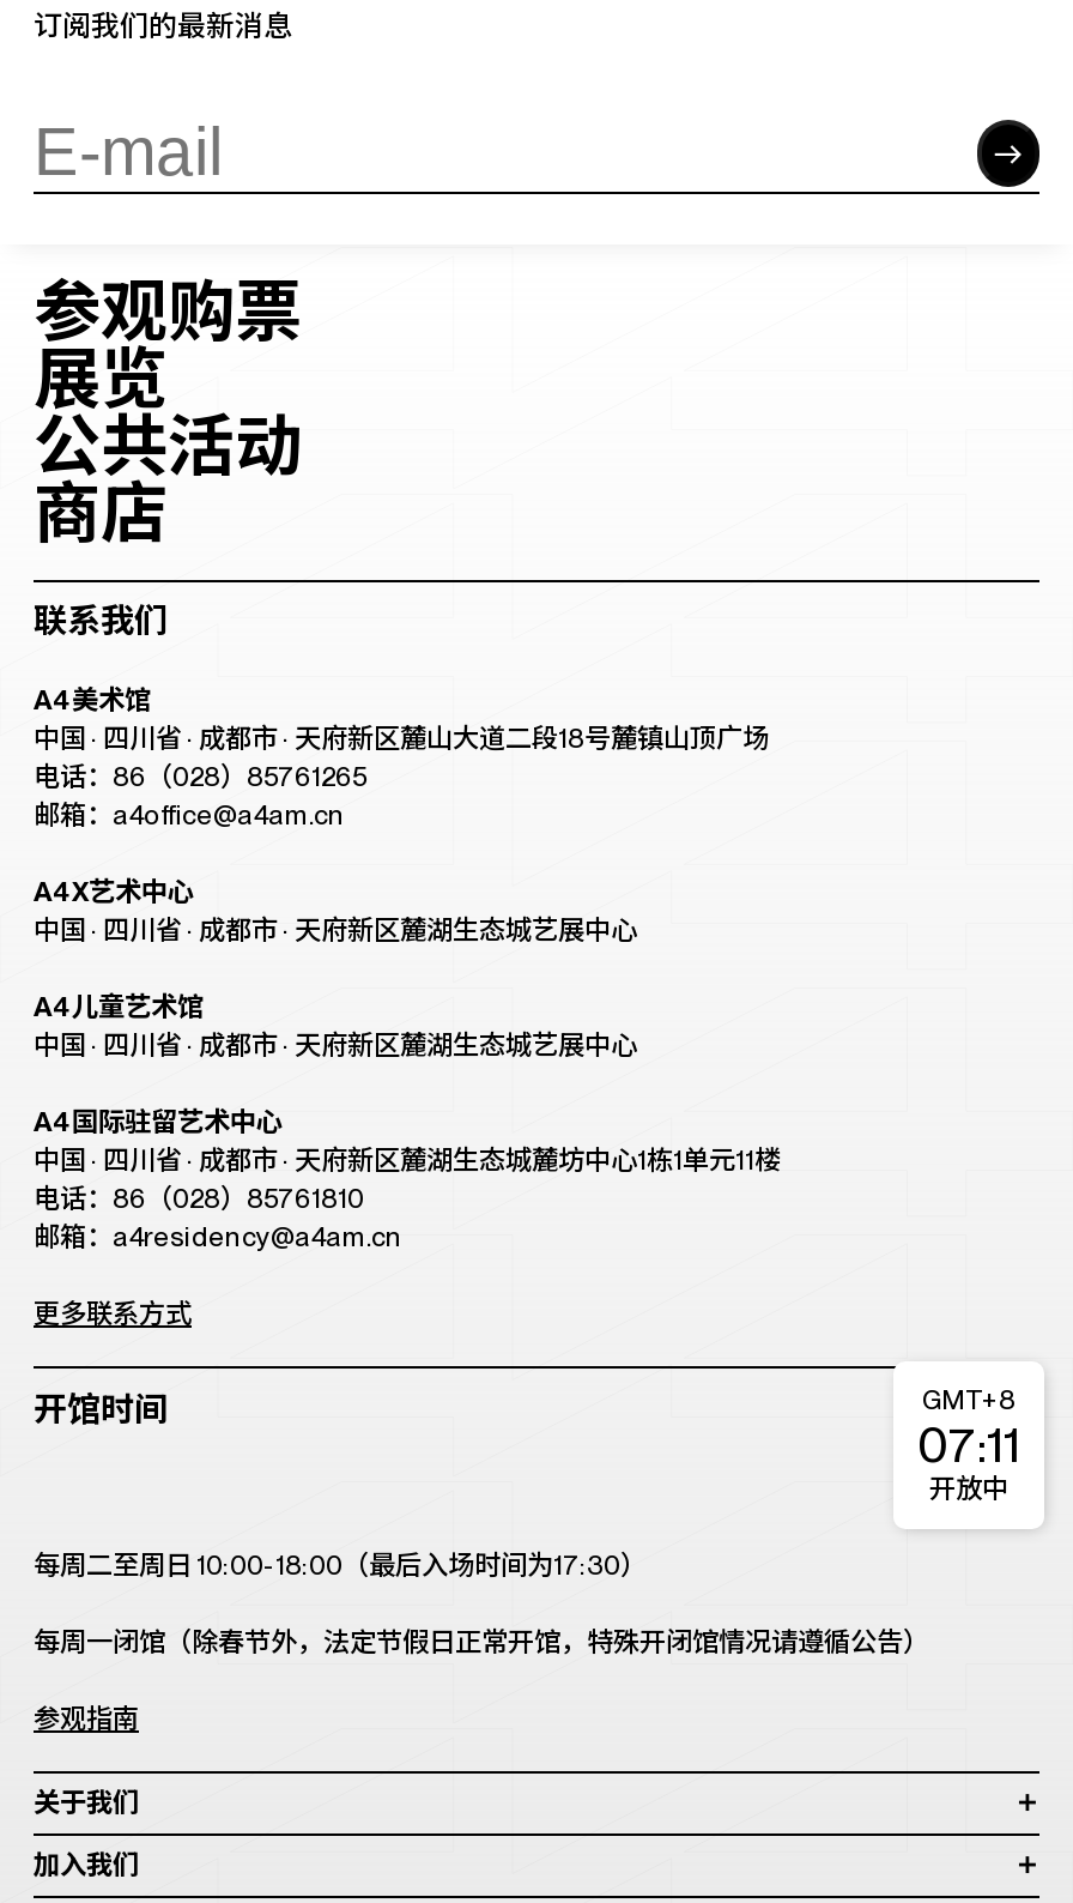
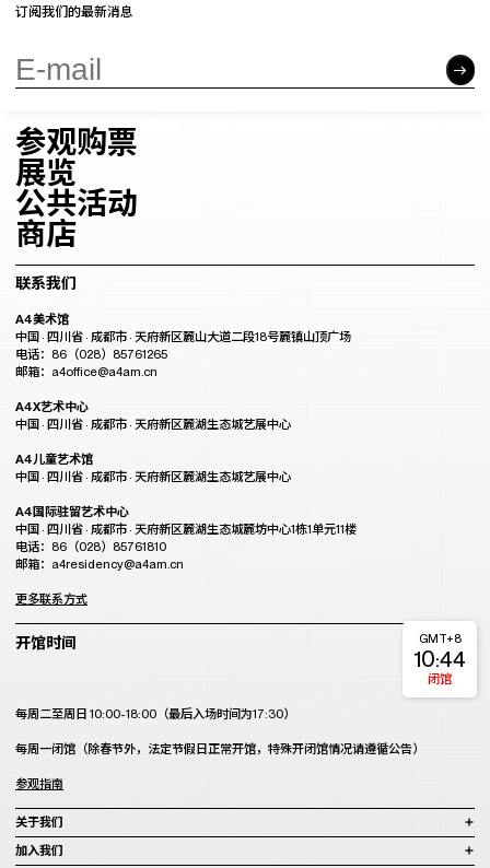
- 07:11
- 开放中
+ 10:44
+ 闭馆
